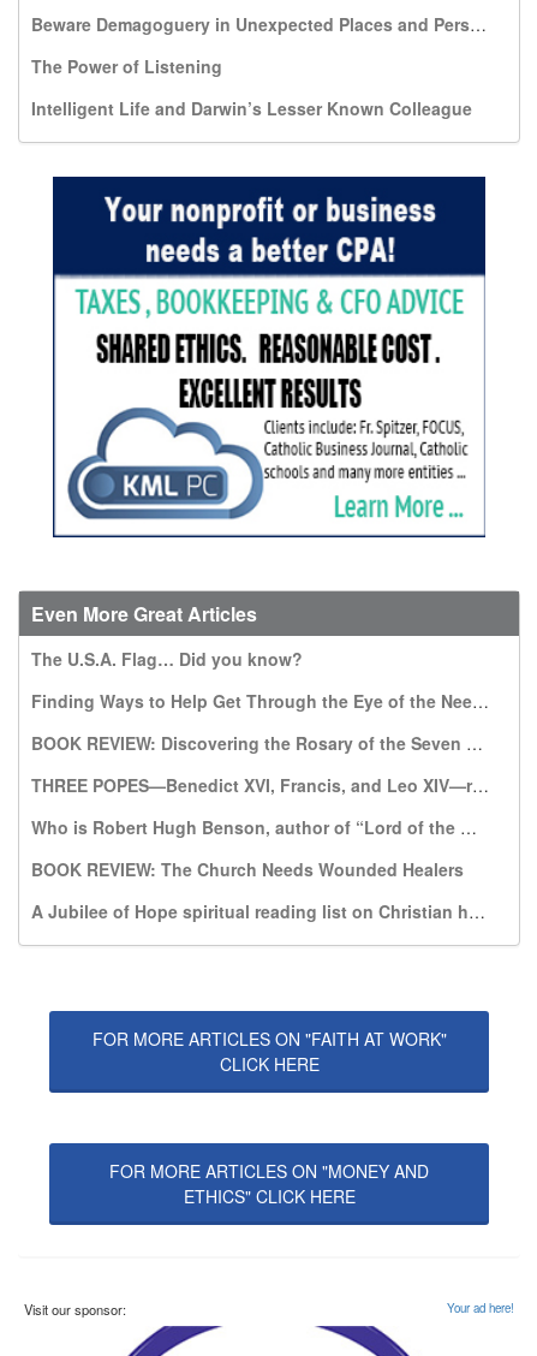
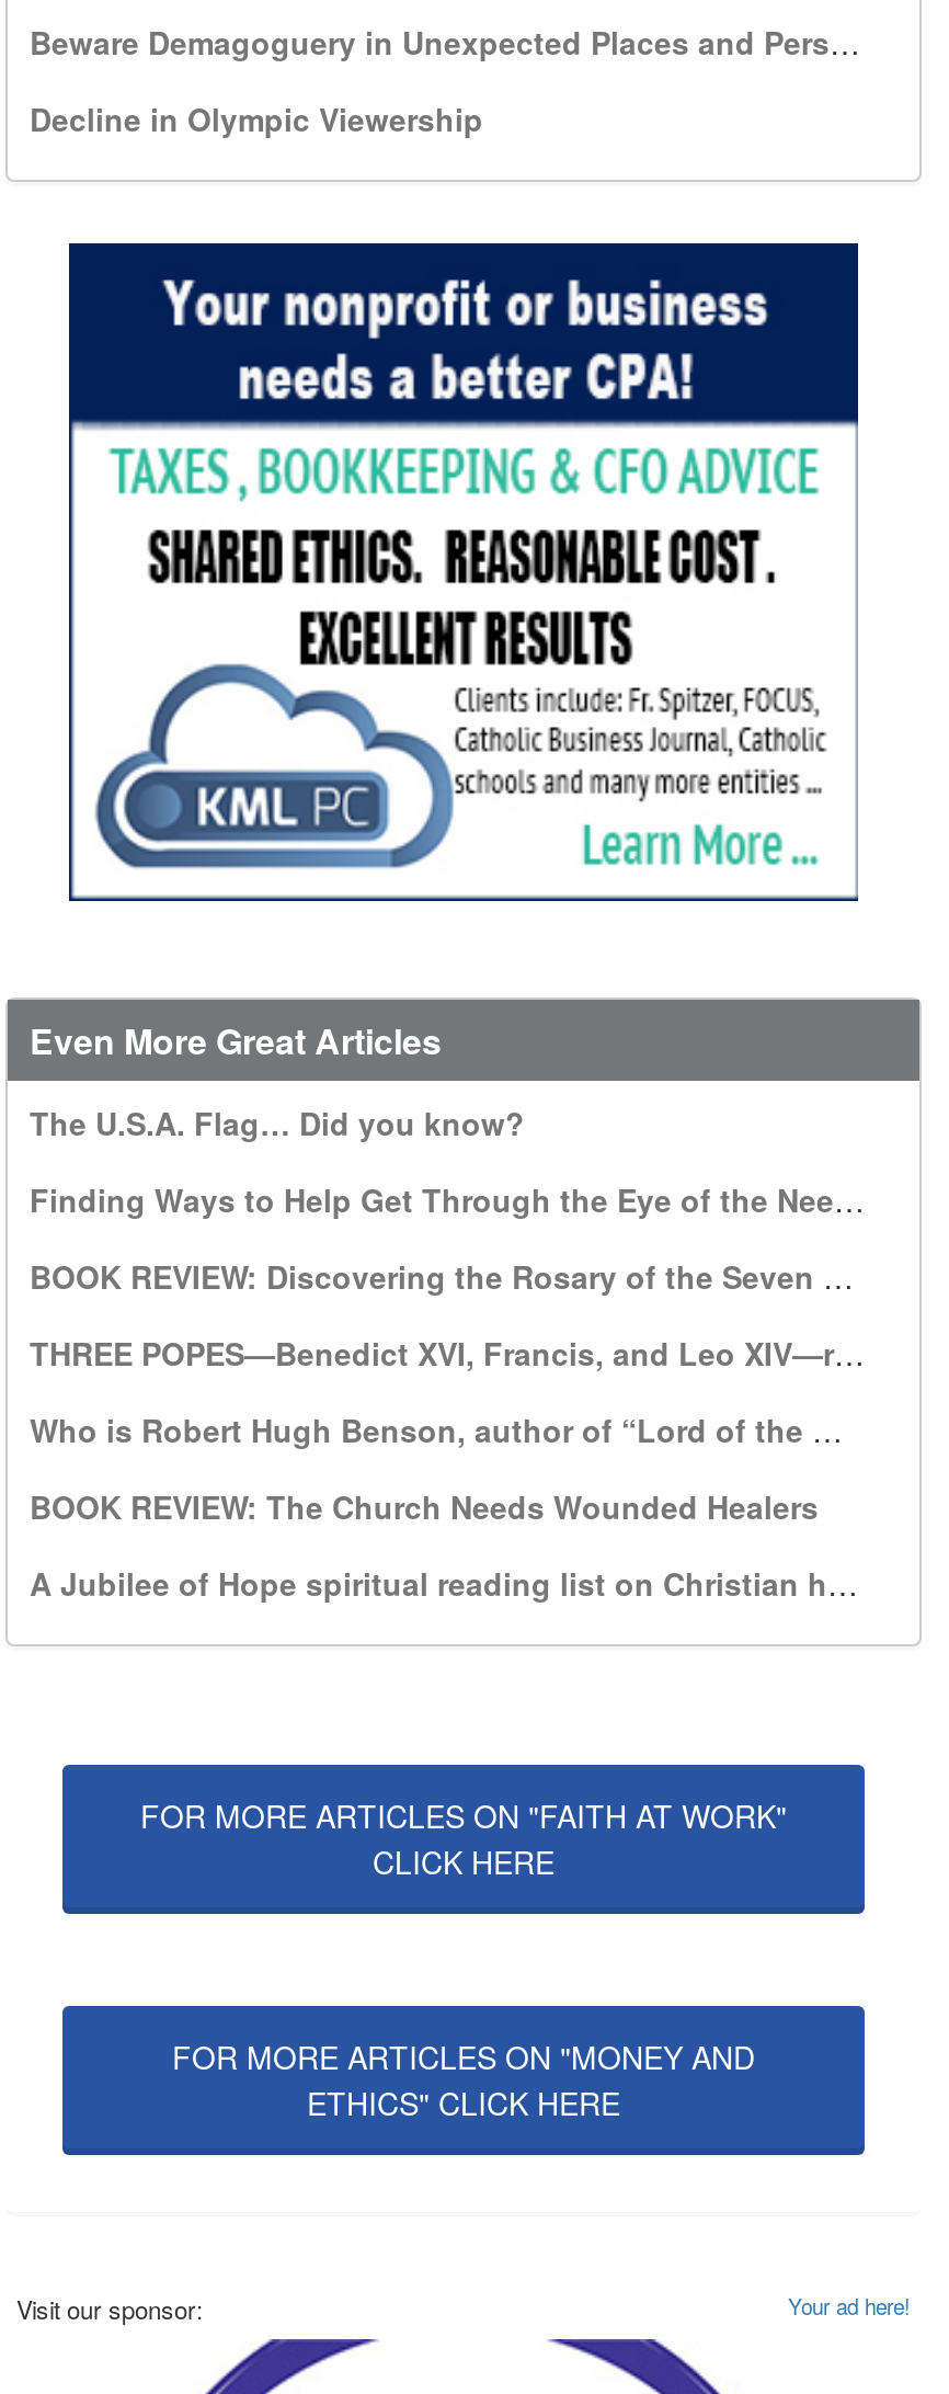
- The Power of Listening
- Intelligent Life and Darwin’s Lesser Known Colleague
+ Decline in Olympic Viewership
